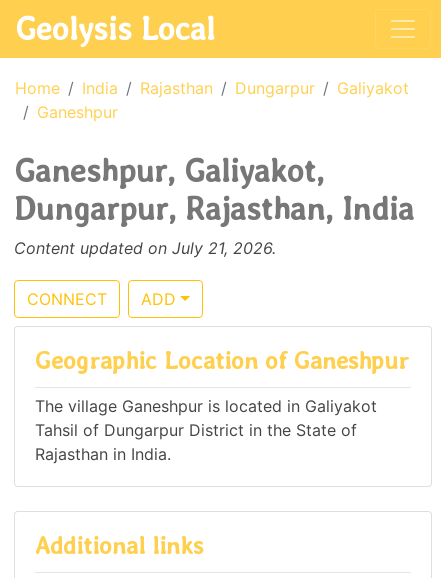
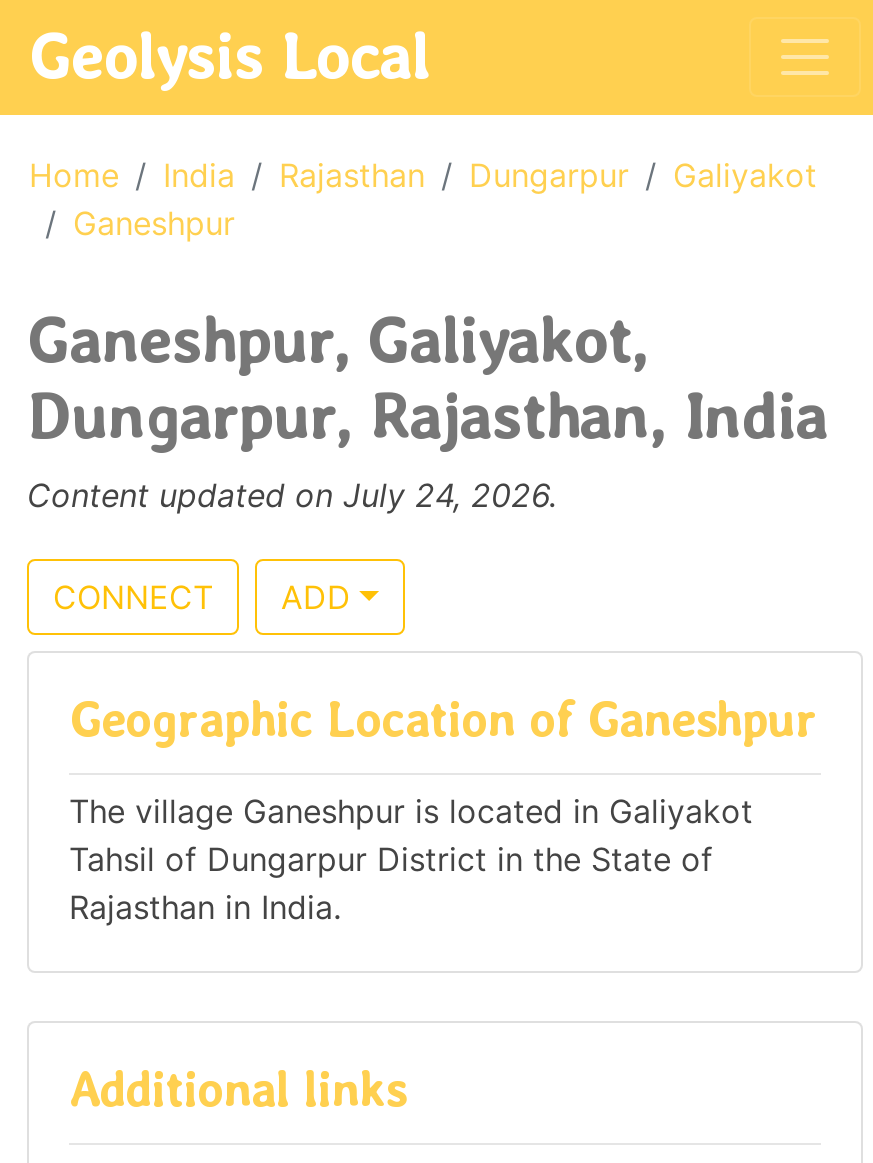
- Content updated on July 21, 2026.
+ Content updated on July 24, 2026.
